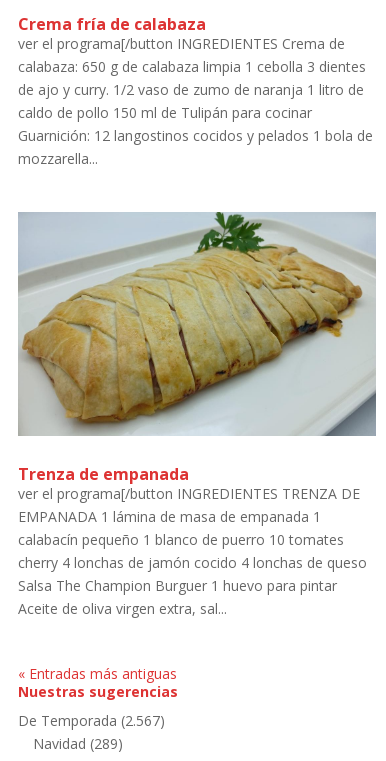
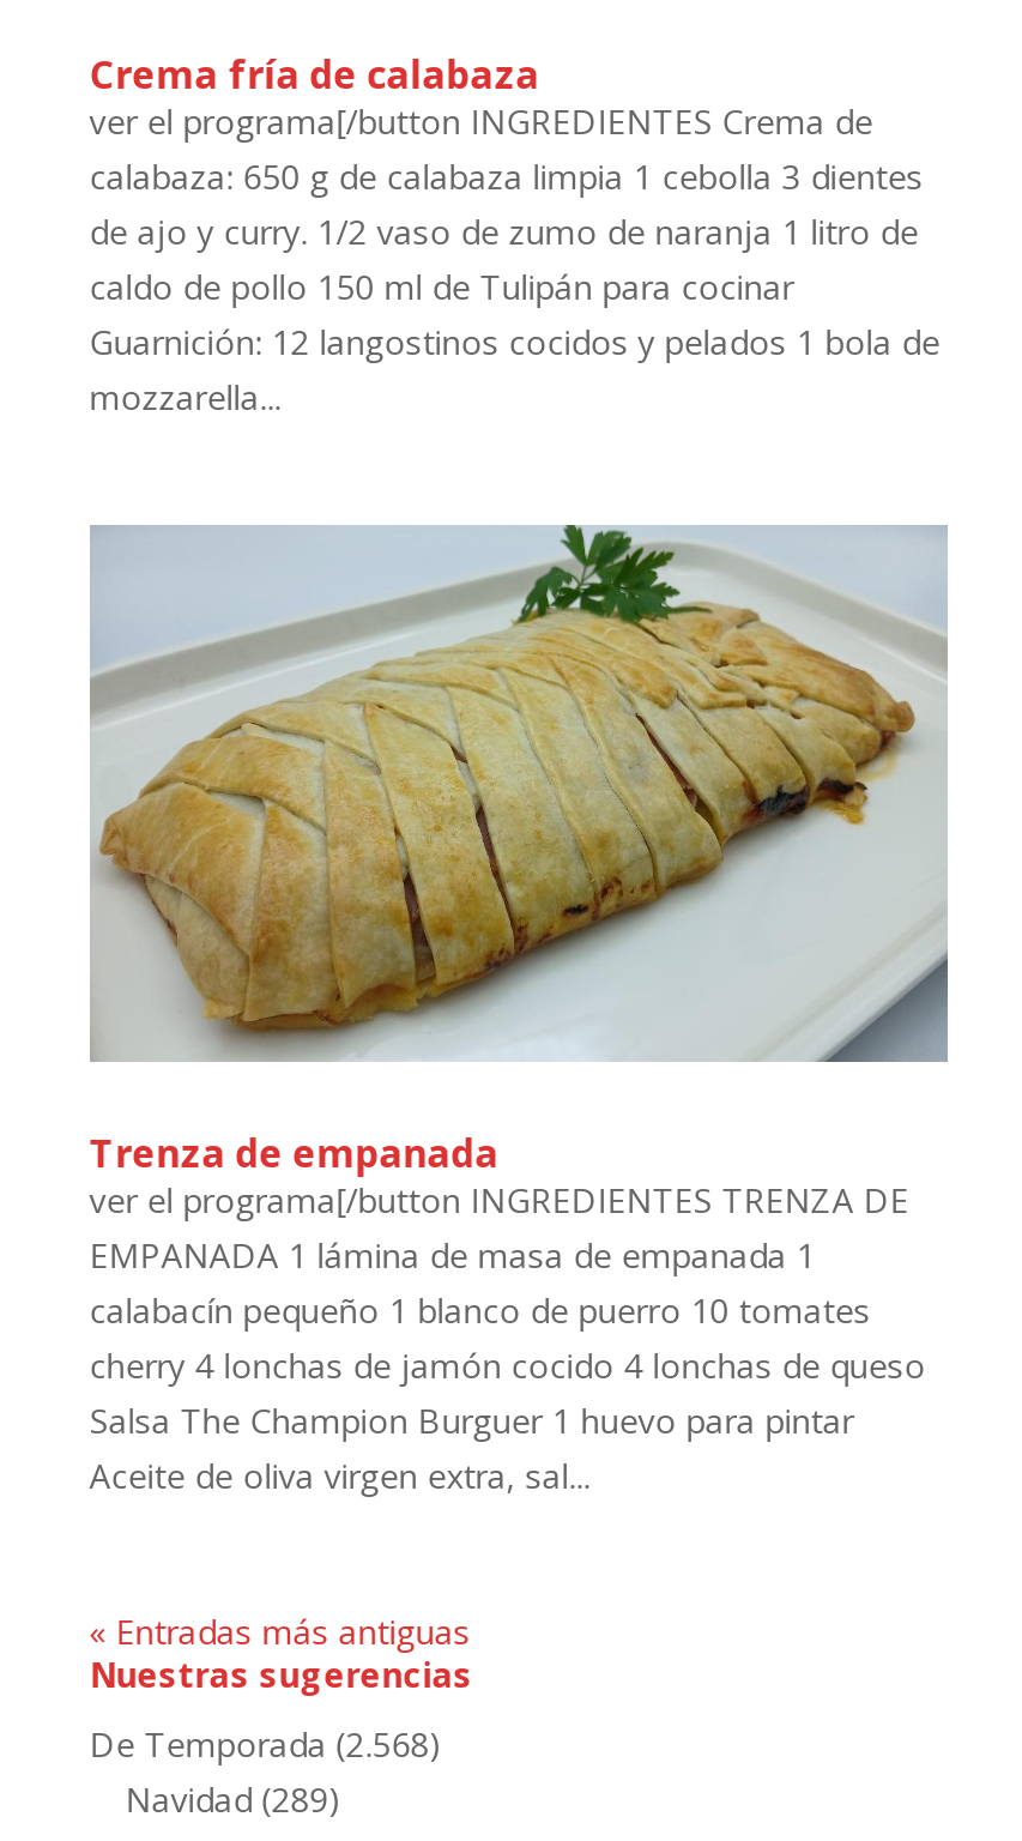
- De Temporada (2.567)
+ De Temporada (2.568)
